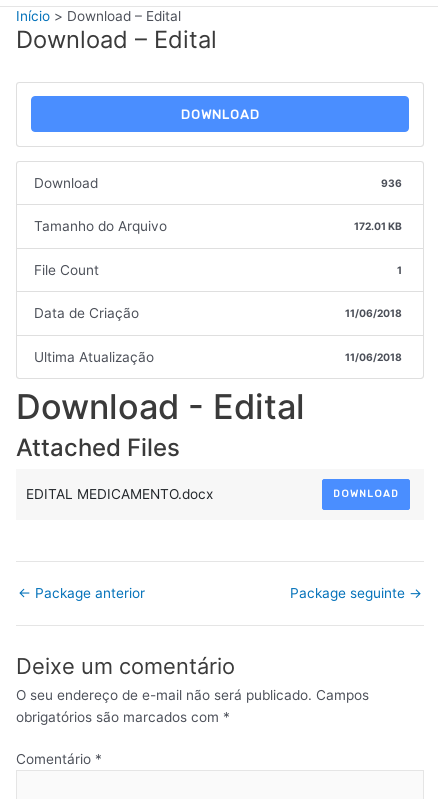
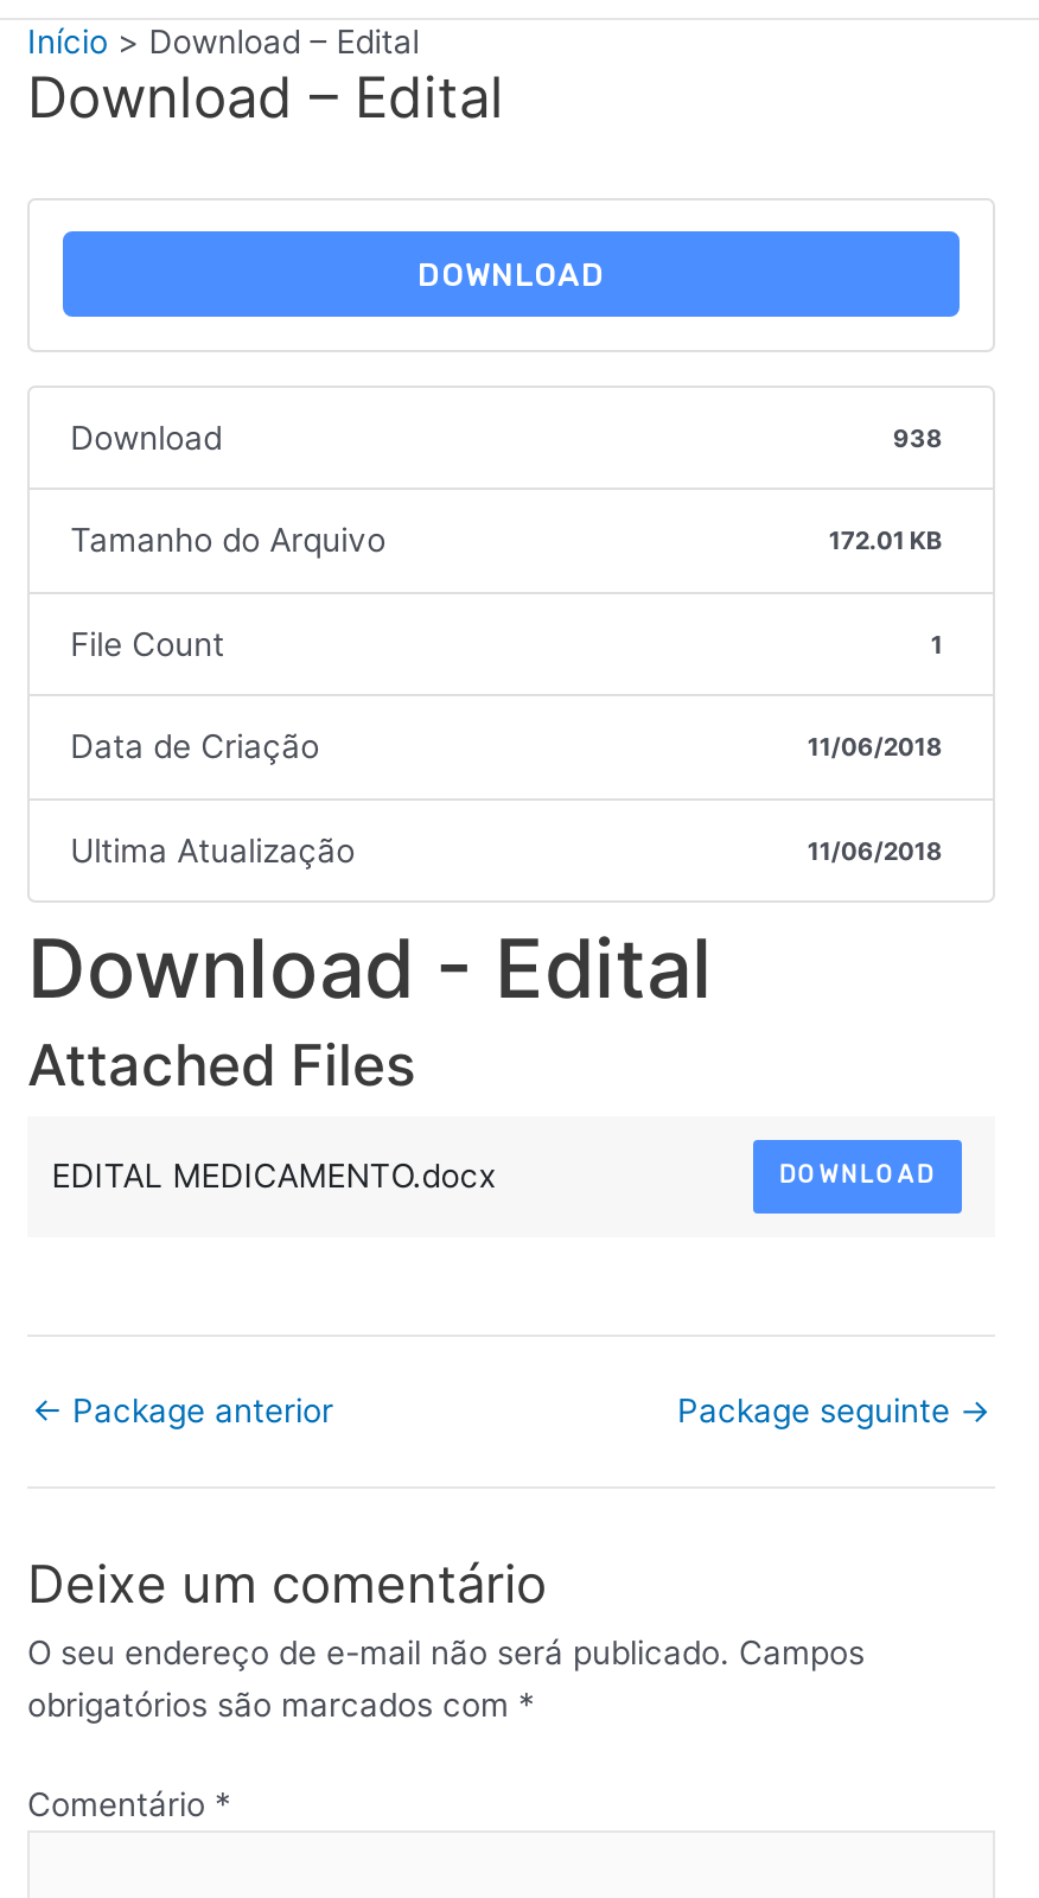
- 936
+ 938
